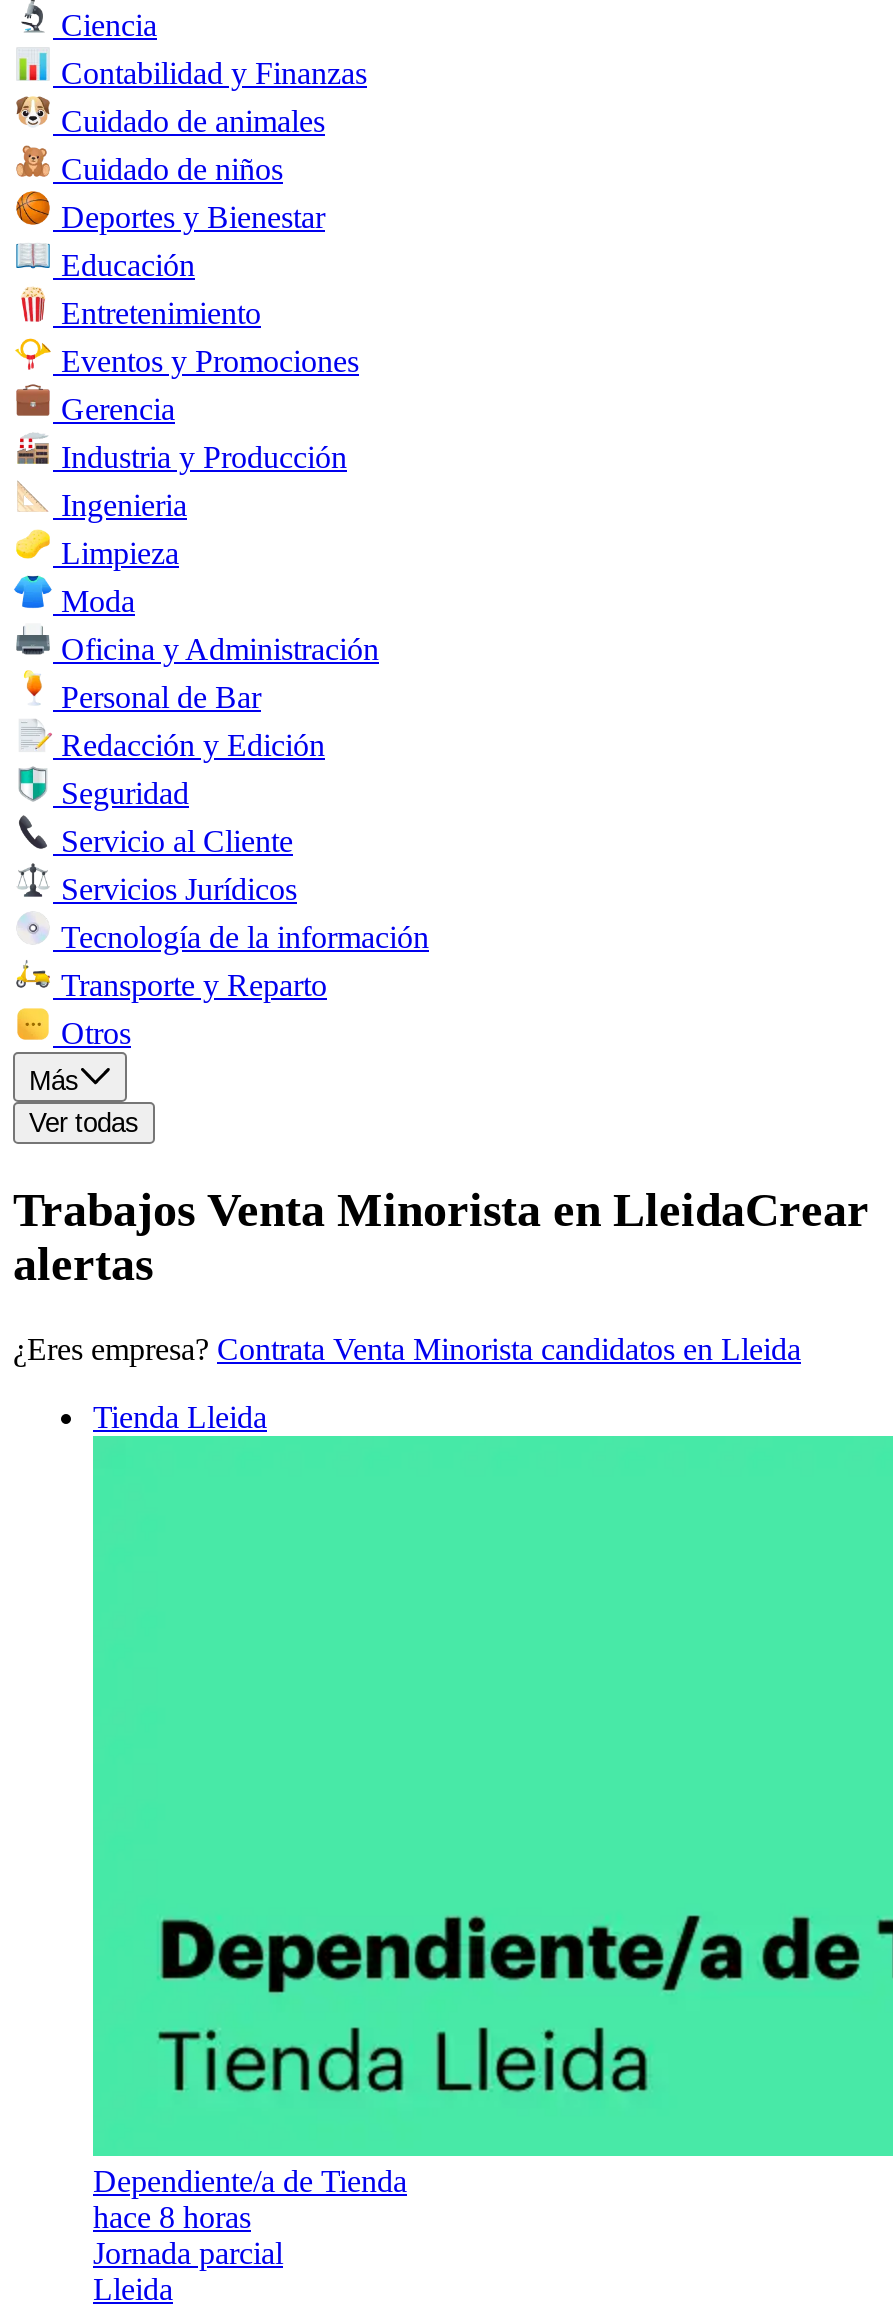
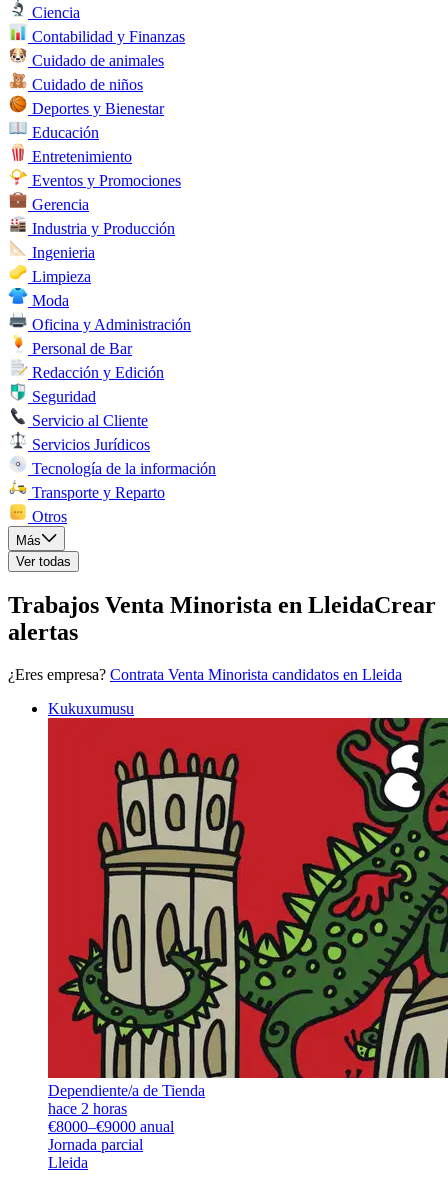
- Tienda Lleida
+ Kukuxumusu

- [image]
- hace 8 horas
+ [image]
+ hace 2 horas
+ €8000–€9000 anual
